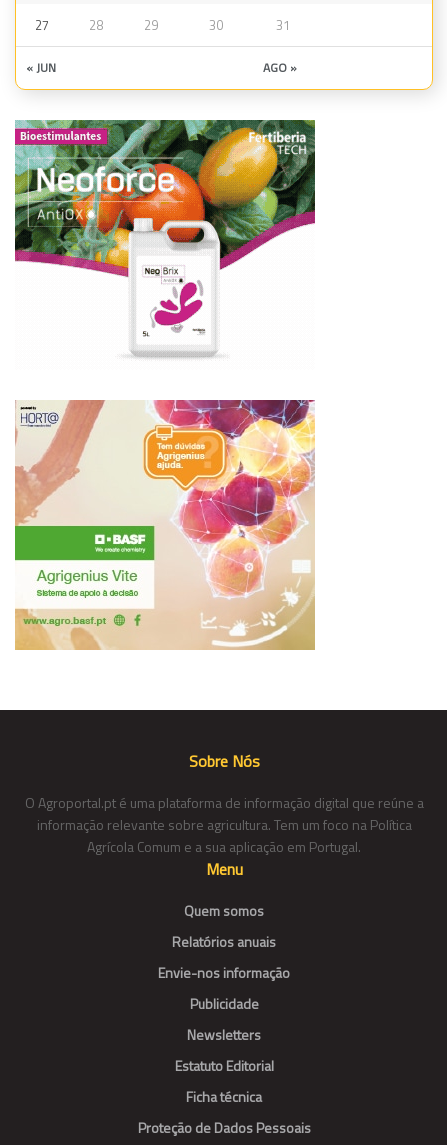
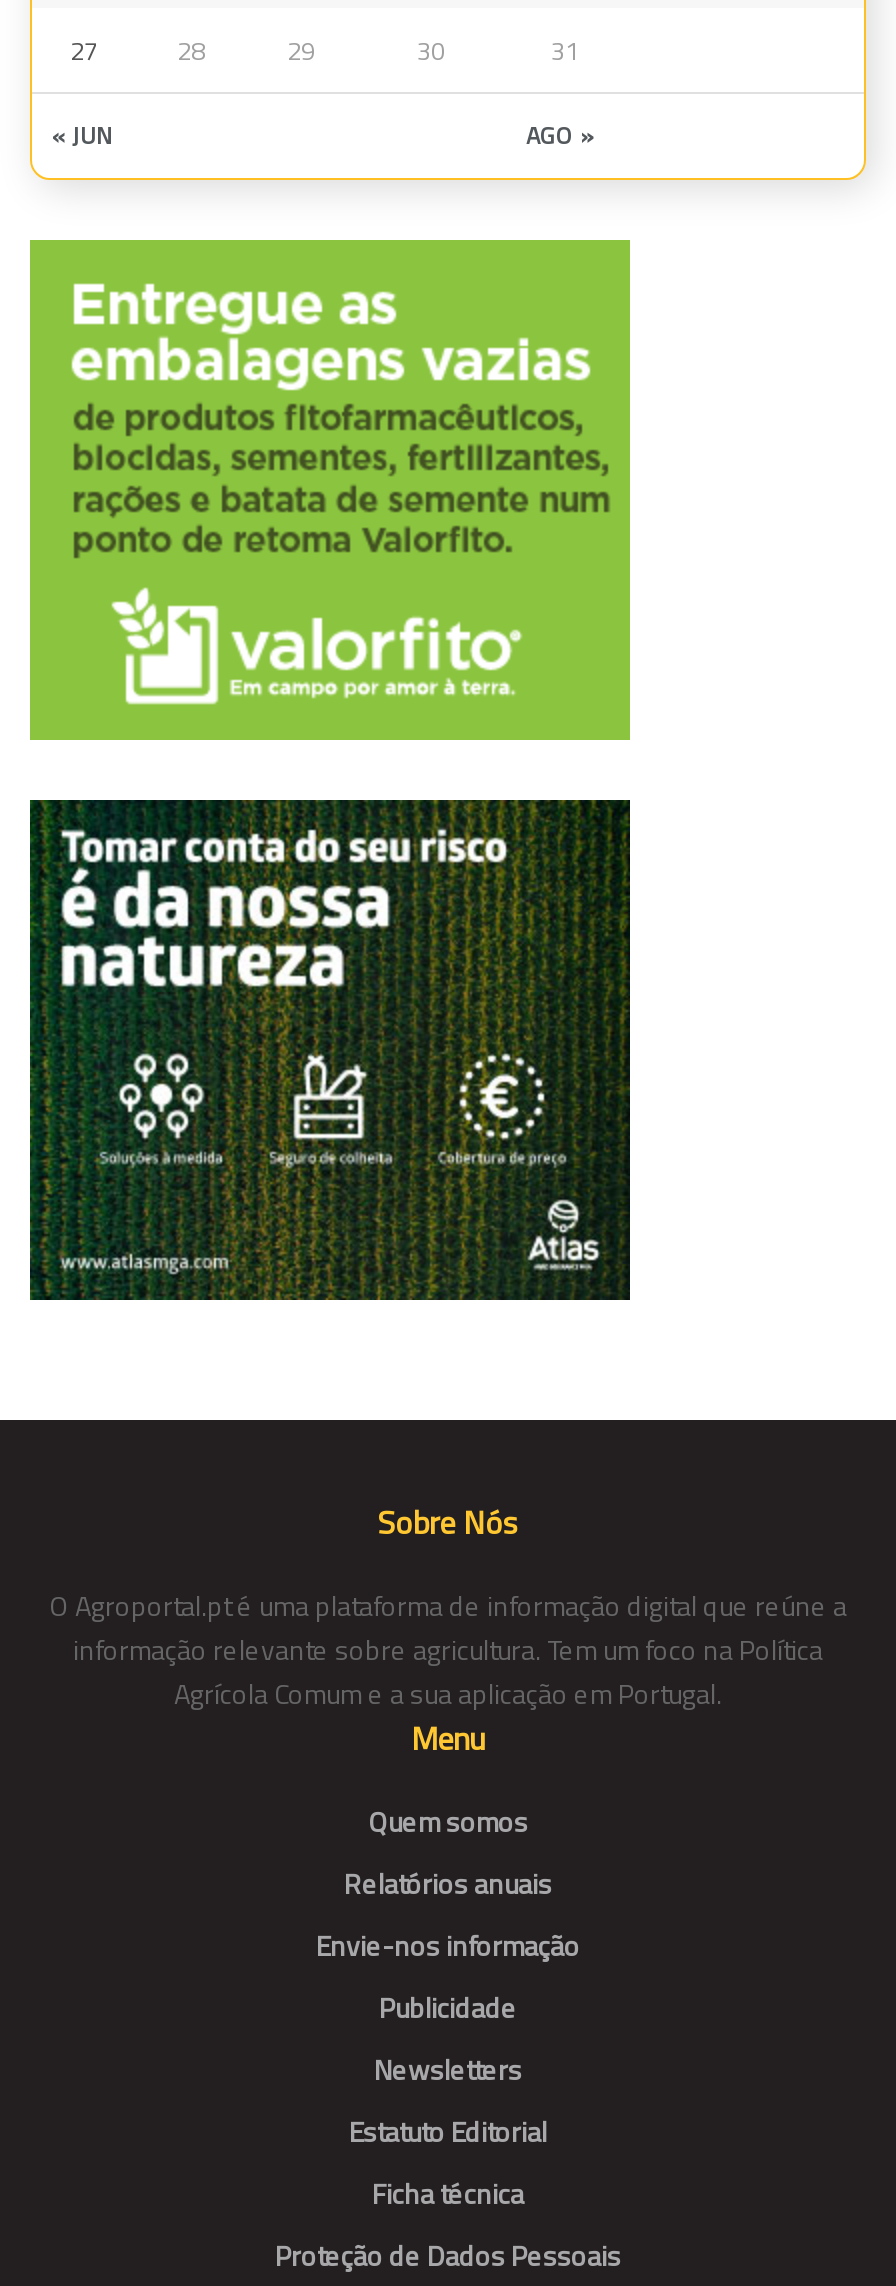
- [image]
+ [image]

- [image]
+ [image]
